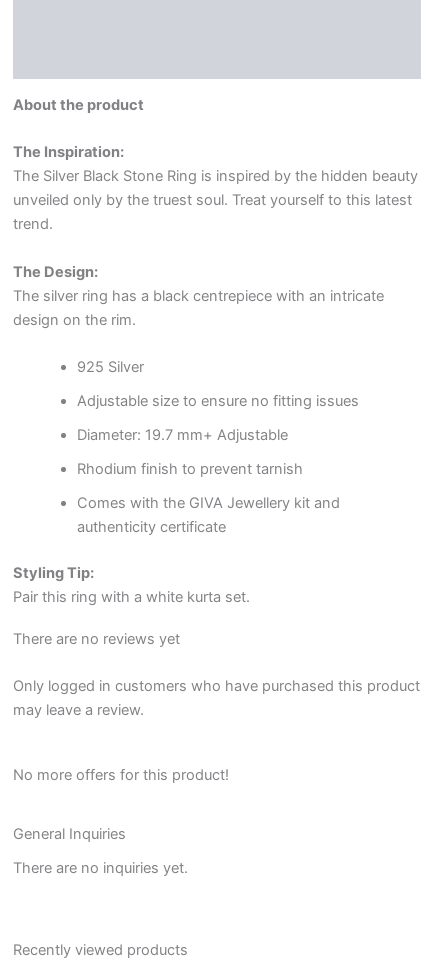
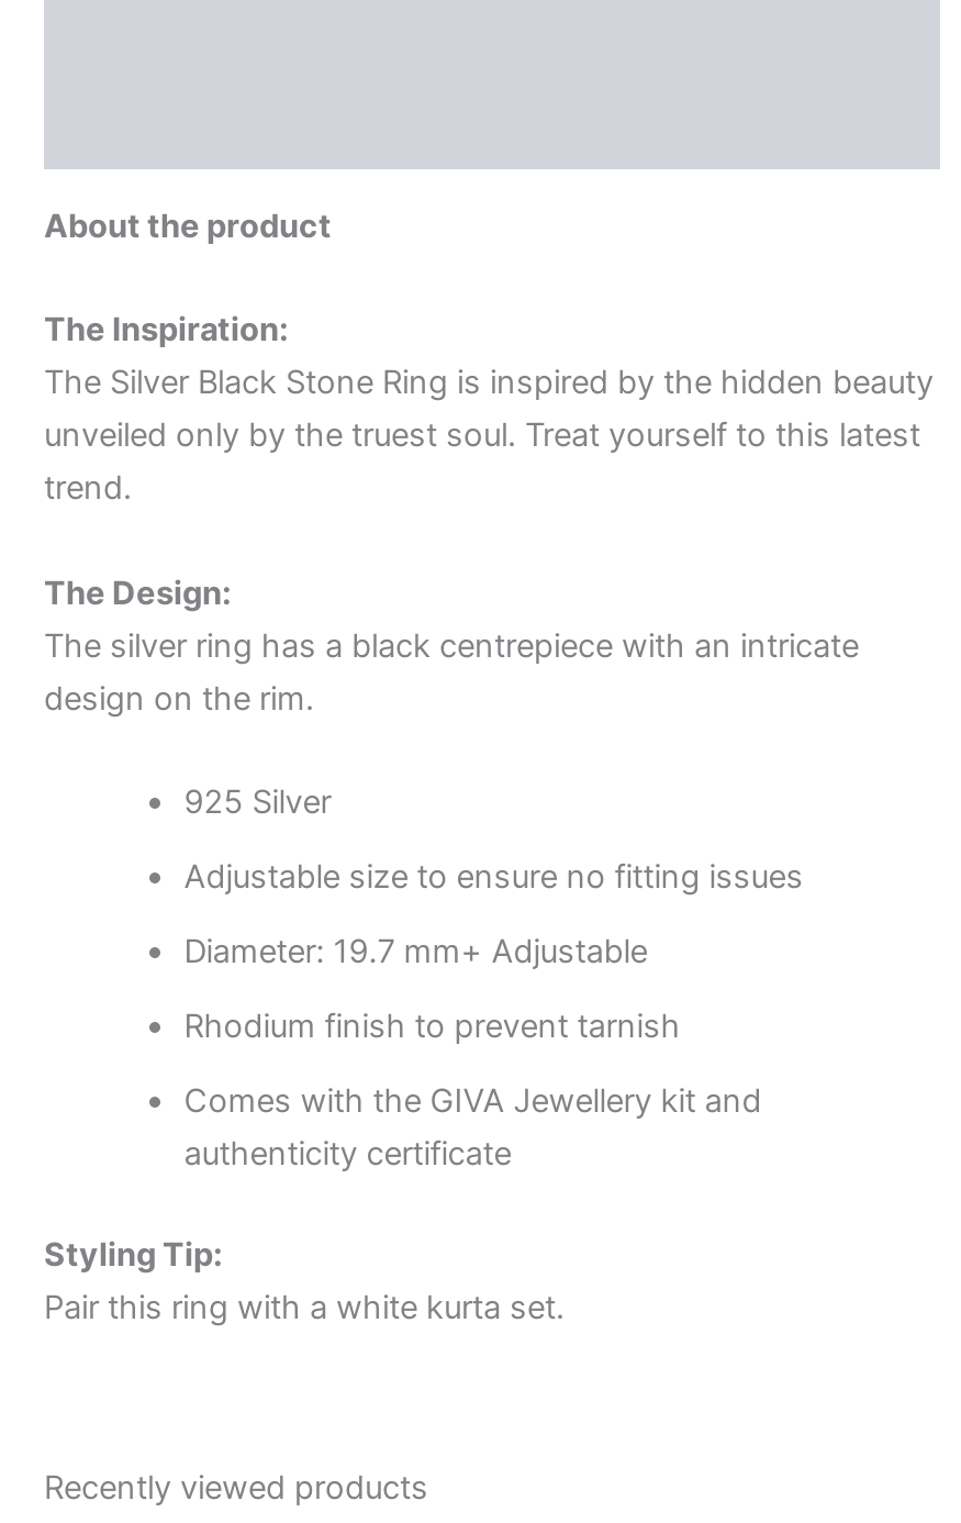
- There are no reviews yet
- Only logged in customers who have purchased this product
- may leave a review.

- No more offers for this product!
- General Inquiries
- There are no inquiries yet.
